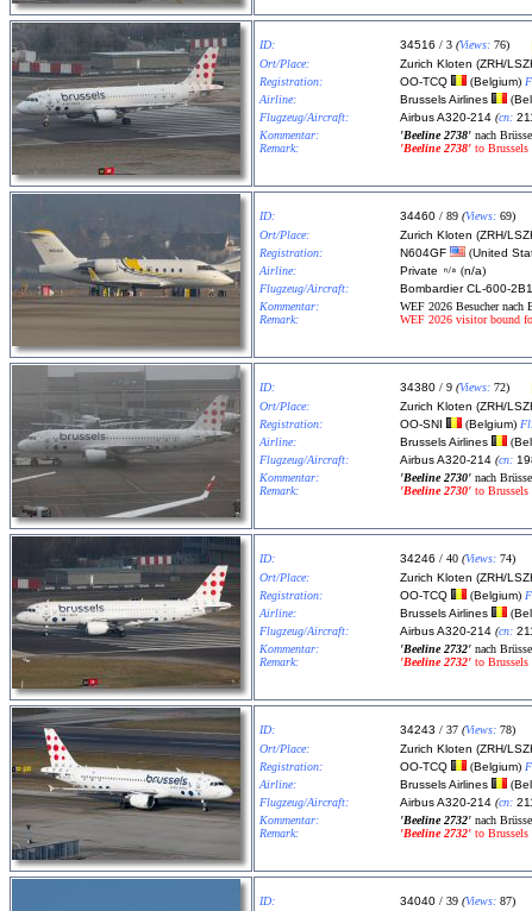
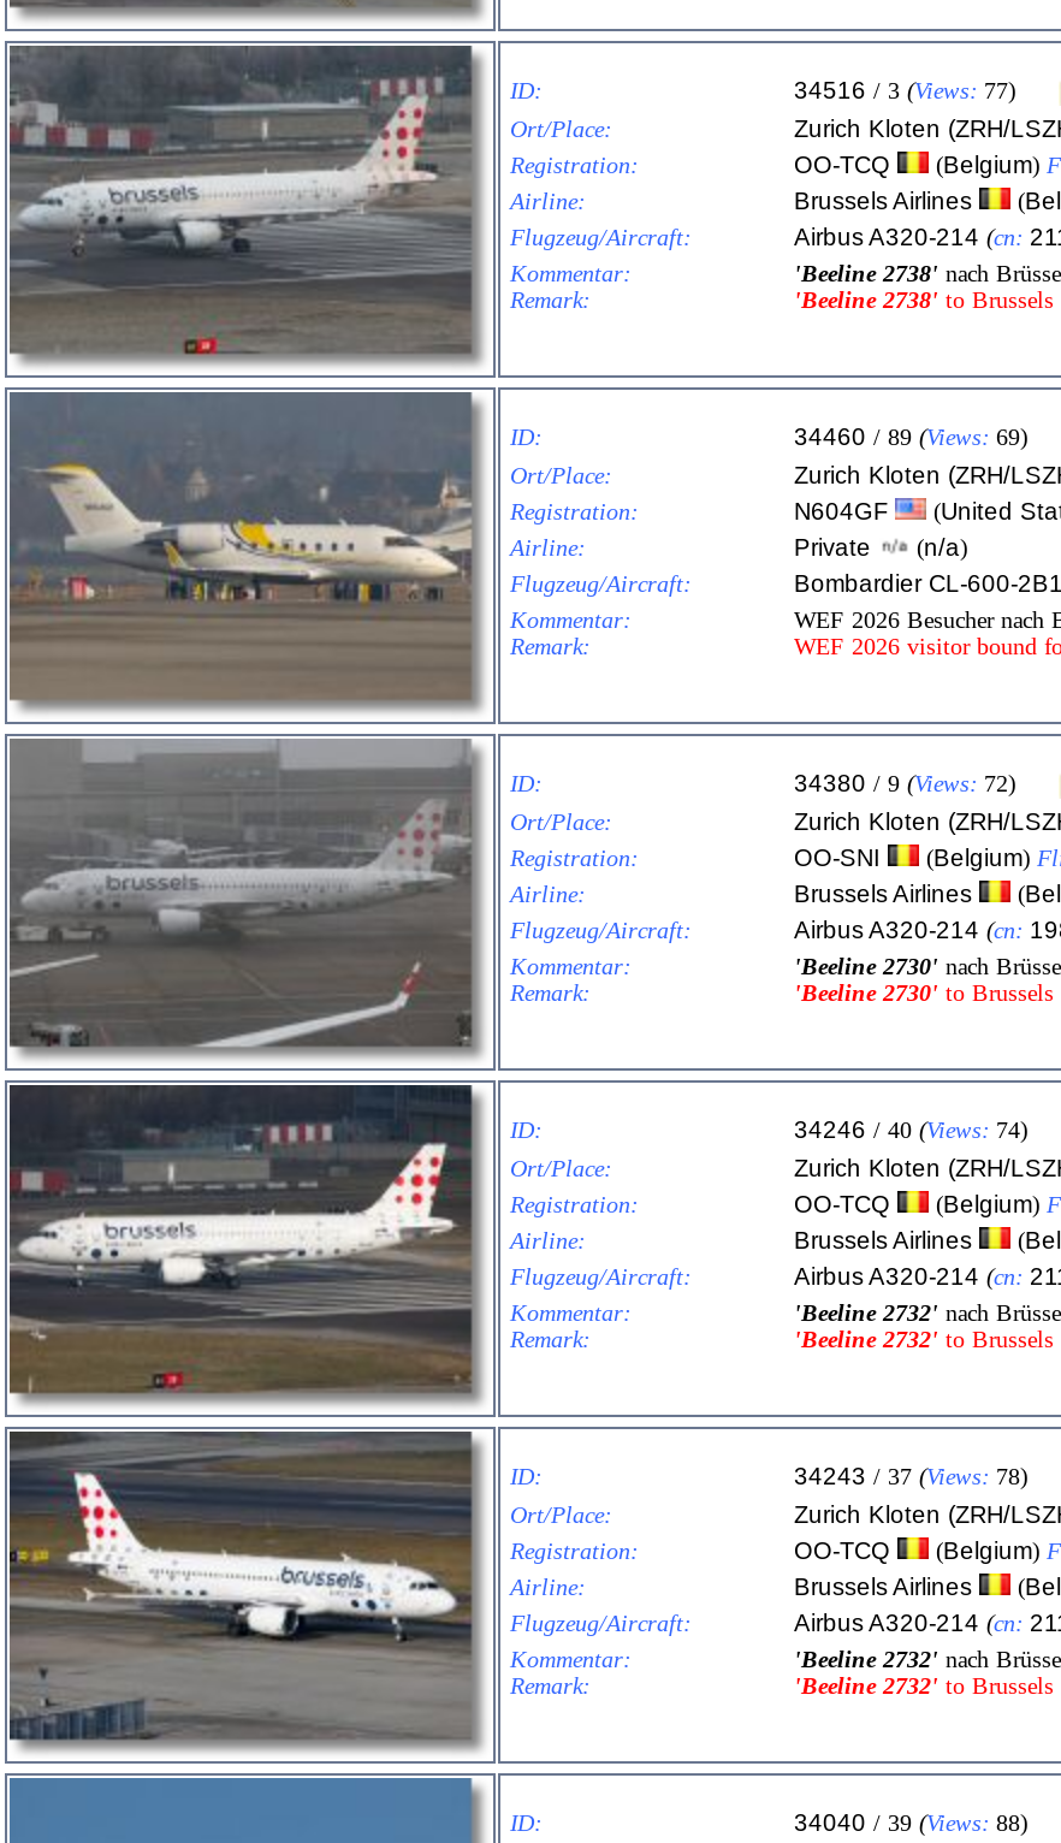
- 34516 / 3 (Views: 76)
+ 34516 / 3 (Views: 77)

- 34040 / 39 (Views: 87)
+ 34040 / 39 (Views: 88)
